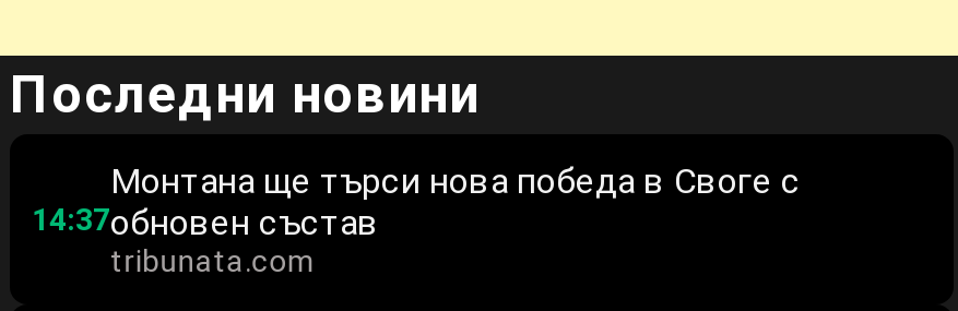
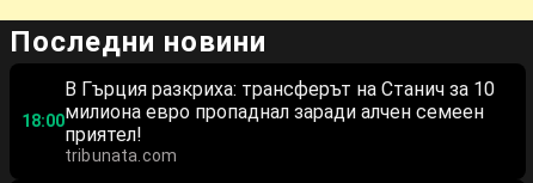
- Монтана ще търси нова победа в Своге с
- обновен състав
+ В Гърция разкриха: трансферът на Станич за 10
+ милиона евро пропаднал заради алчен семеен
+ приятел!

- 14:37
+ 18:00
